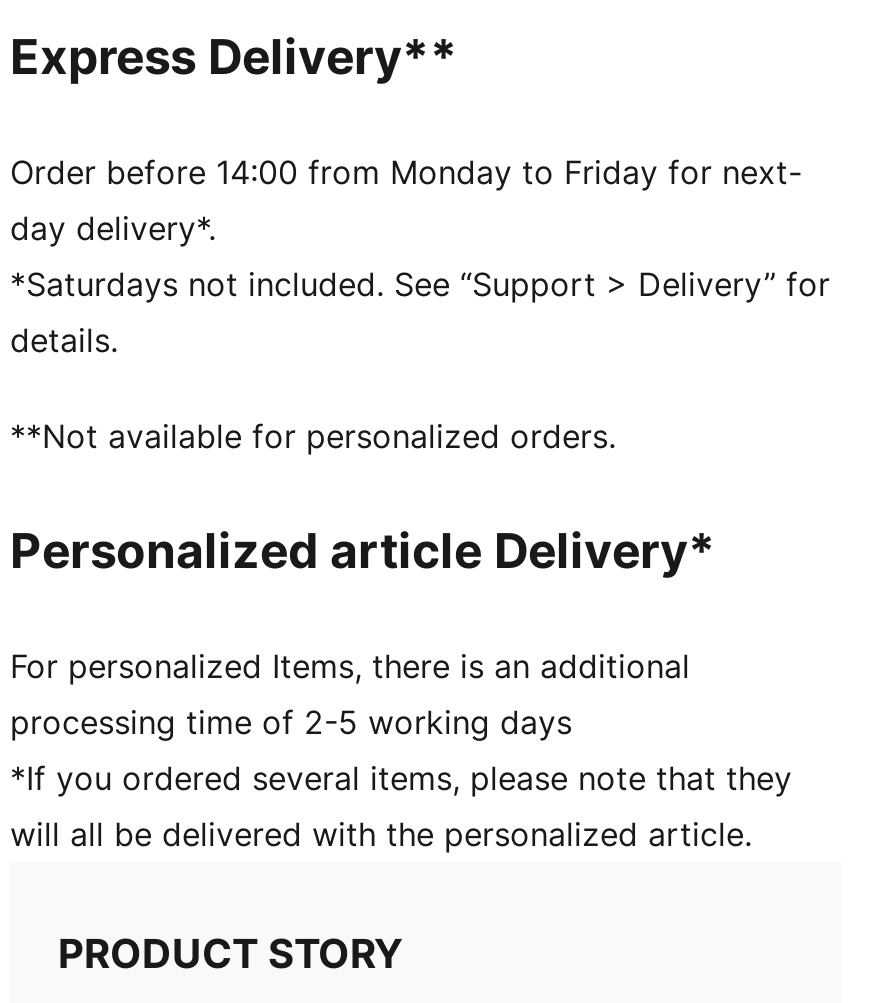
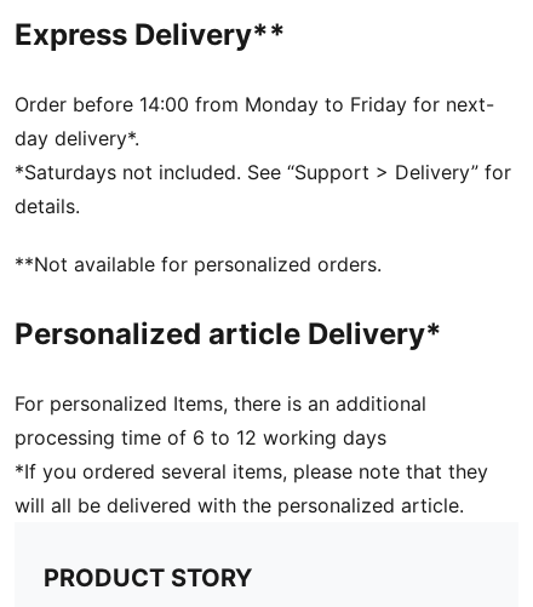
- processing time of 2-5 working days
+ processing time of 6 to 12 working days
